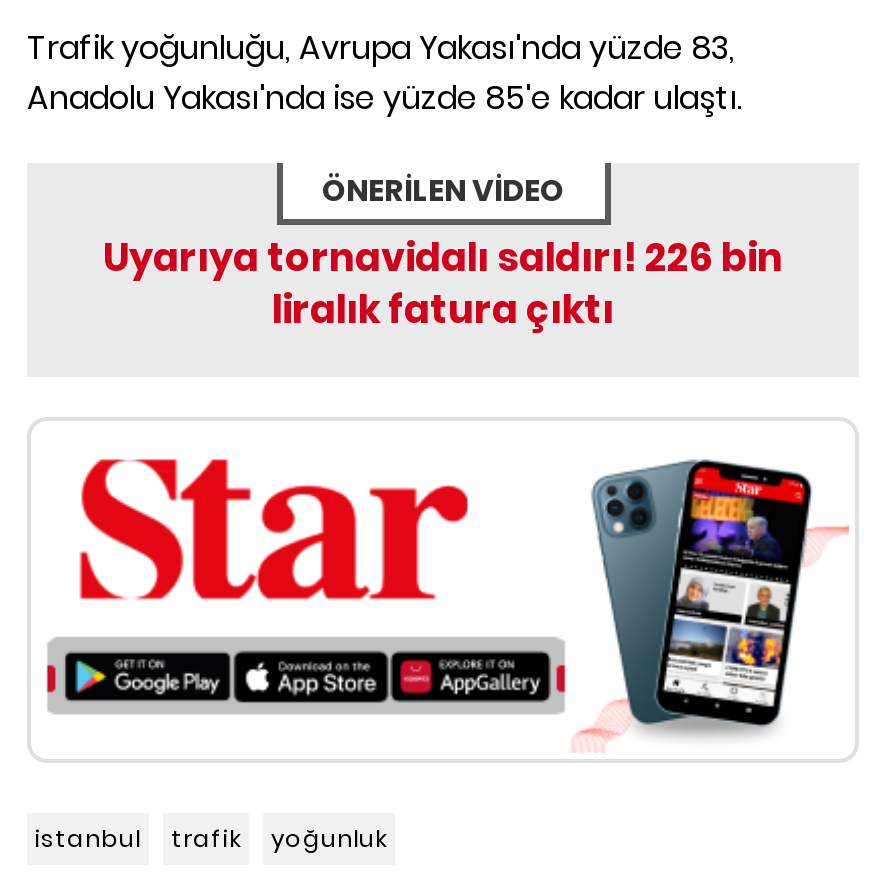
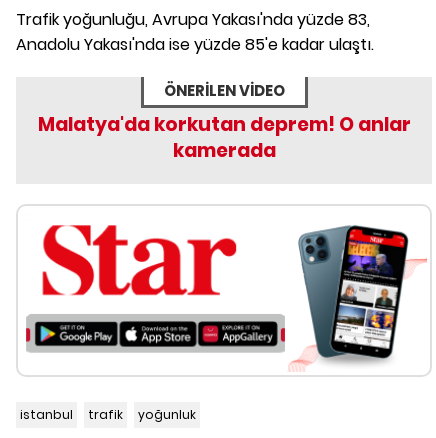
- Uyarıya tornavidalı saldırı! 226 bin
- liralık fatura çıktı
+ Malatya'da korkutan deprem! O anlar
+ kamerada
